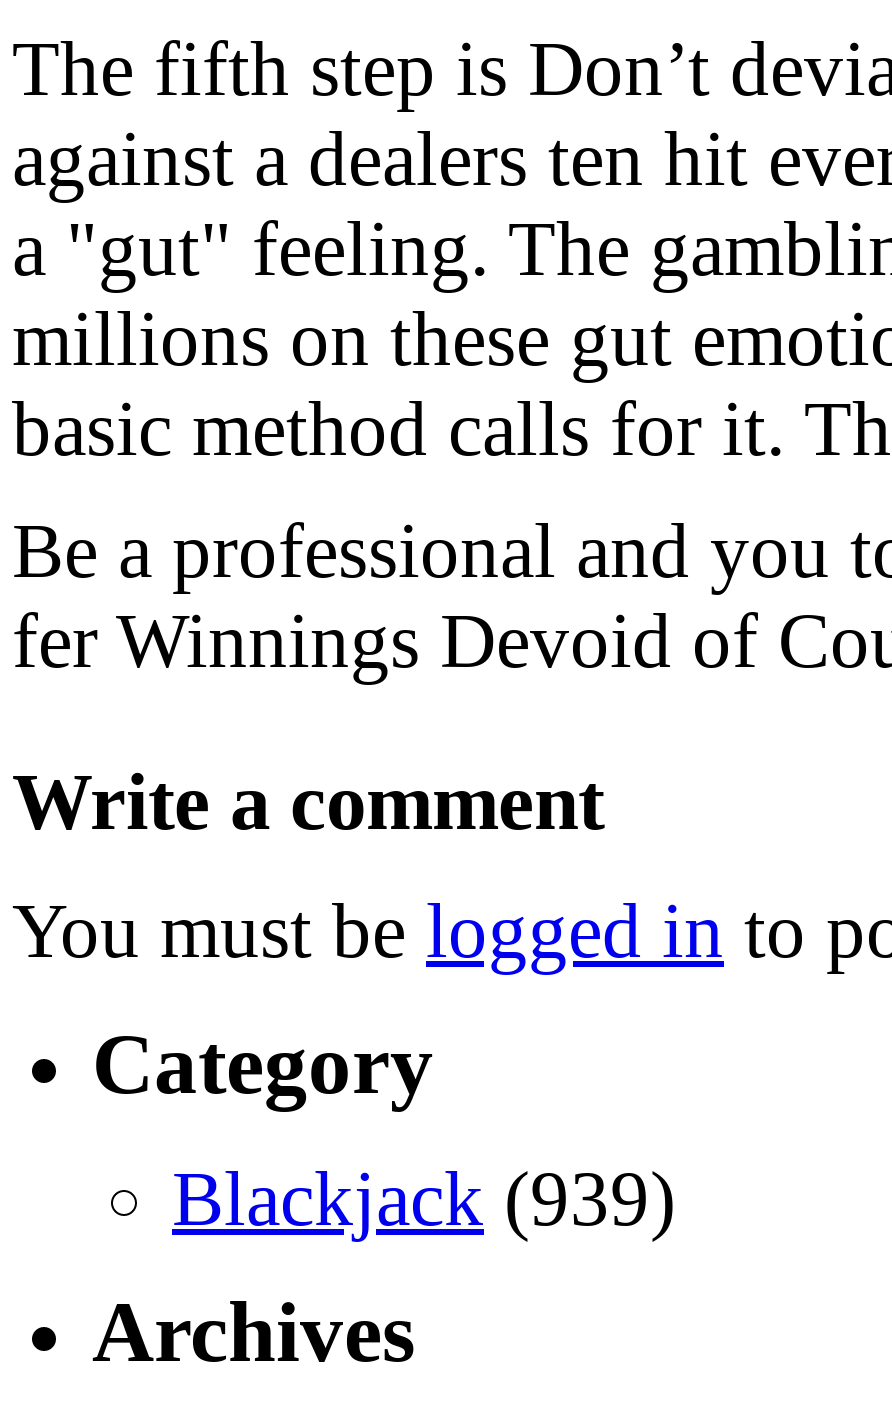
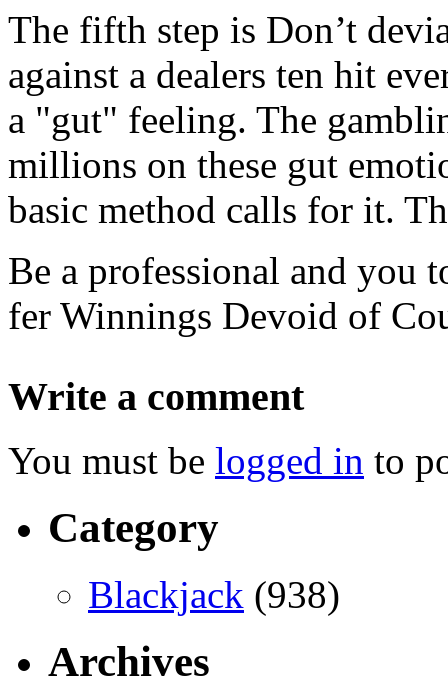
- Blackjack (939)
+ Blackjack (938)
